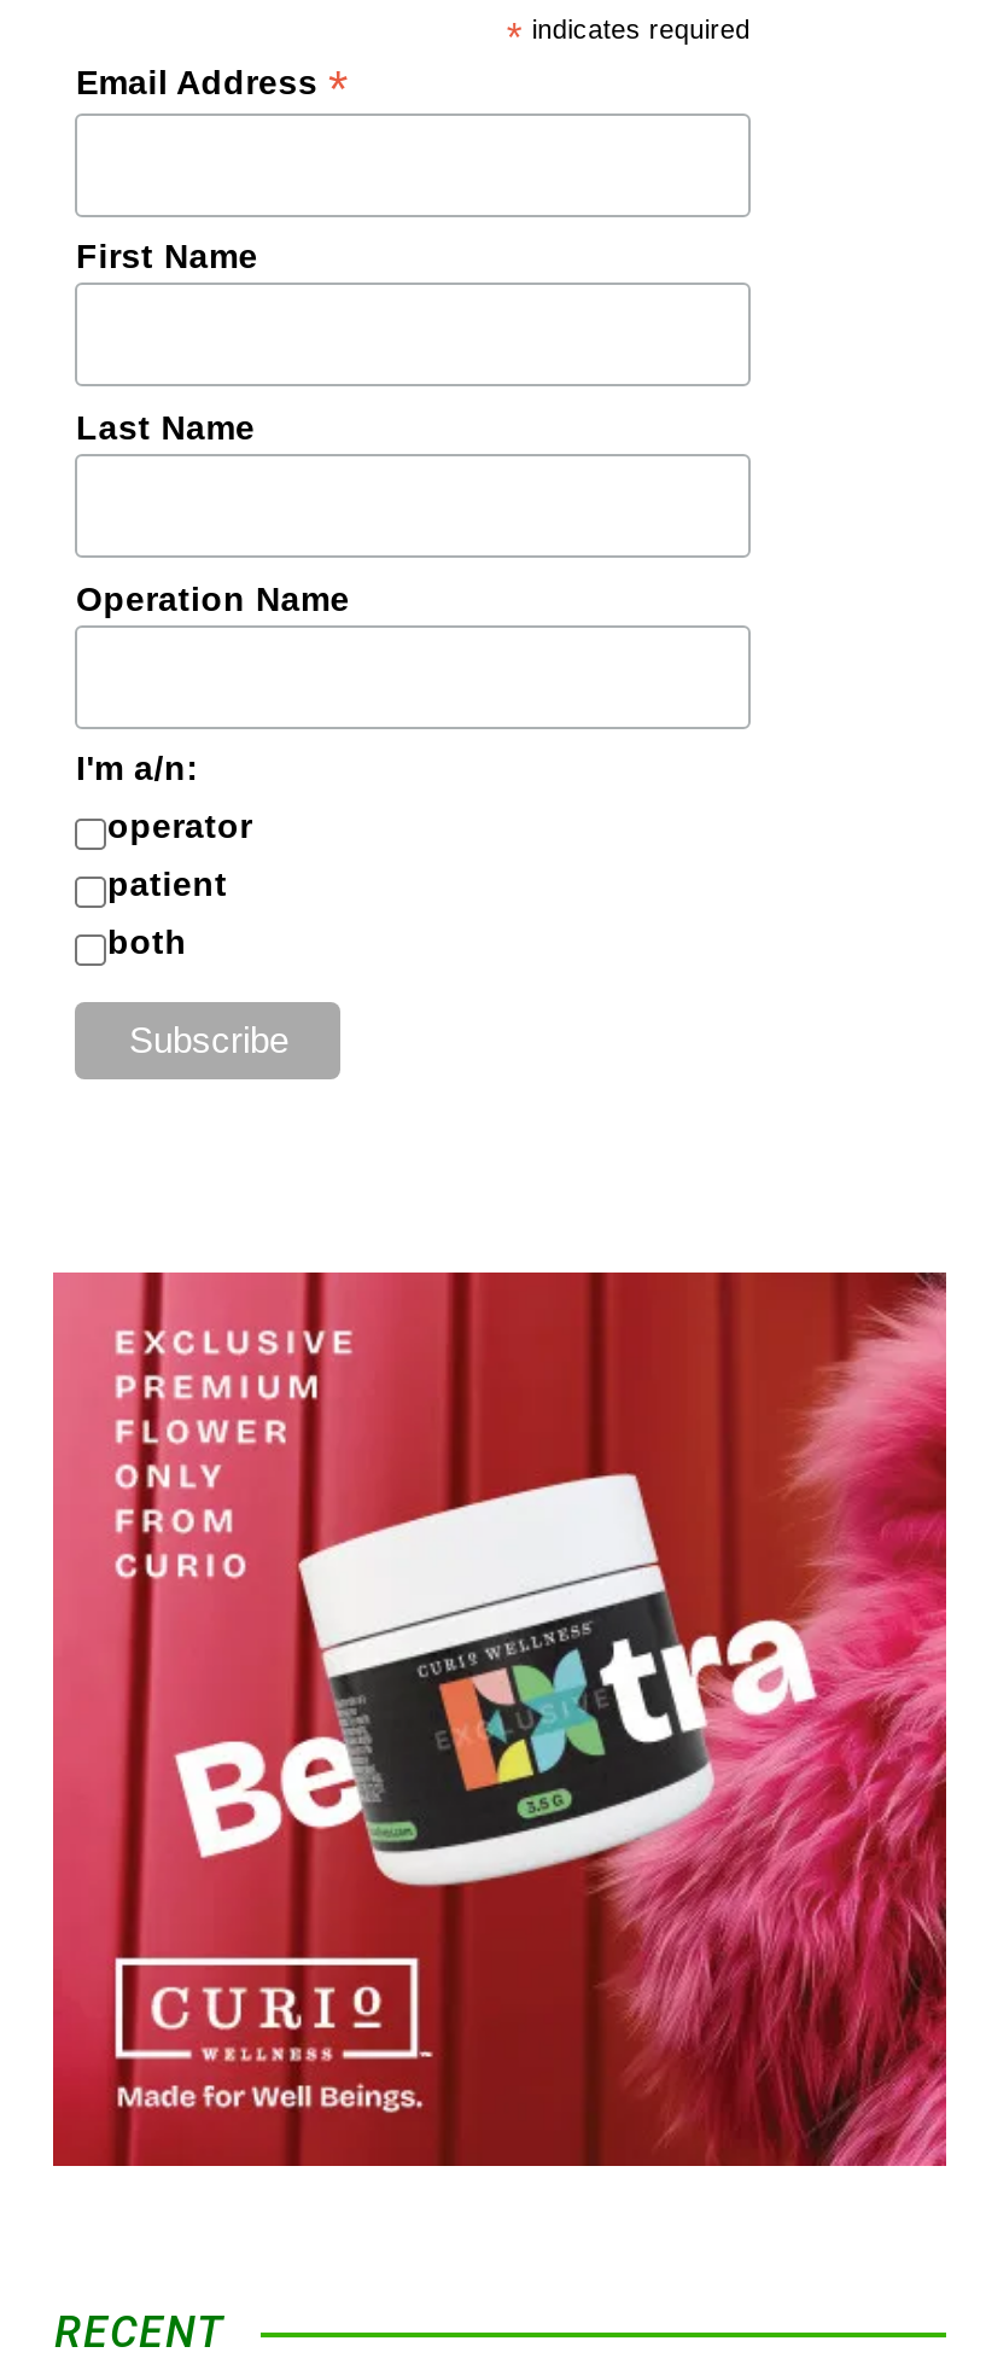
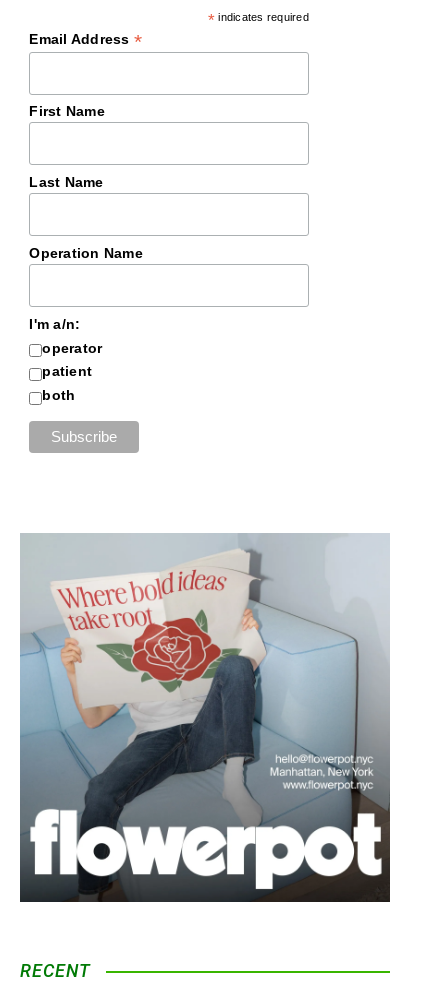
- [image]
+ [image]
